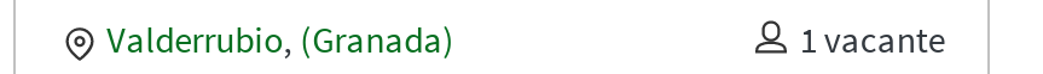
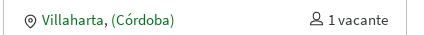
- Valderrubio, (Granada)
+ Villaharta, (Córdoba)
